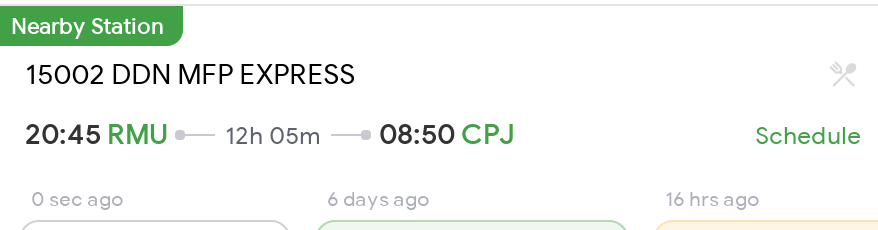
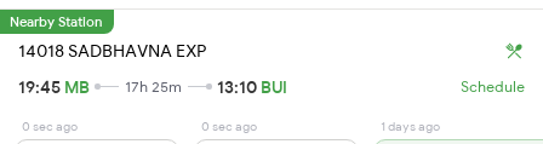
- 15002 DDN MFP EXPRESS
+ 14018 SADBHAVNA EXP

- 20:45 RMU
- 12h 05m
- 08:50 CPJ
+ 19:45 MB
+ 17h 25m
+ 13:10 BUI

- 6 days ago
+ 0 sec ago

- 16 hrs ago
+ 1 days ago
